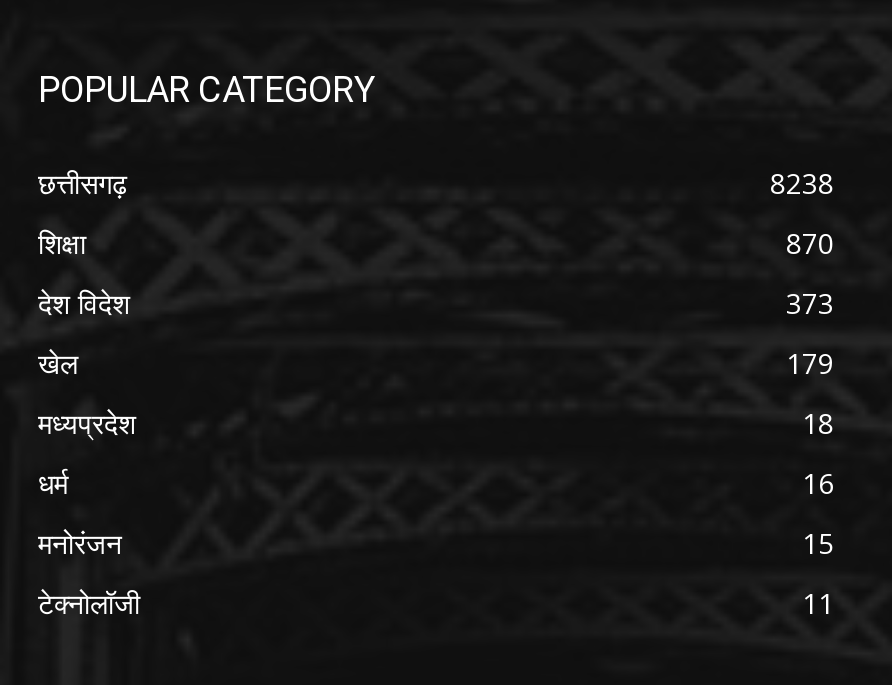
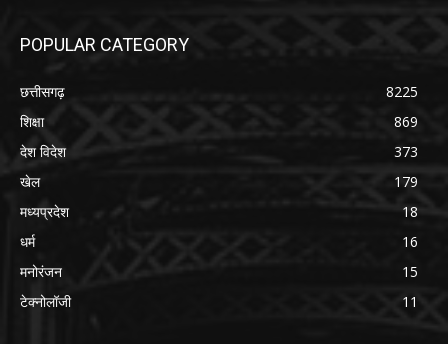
- 8238
+ 8225

- 870
+ 869
